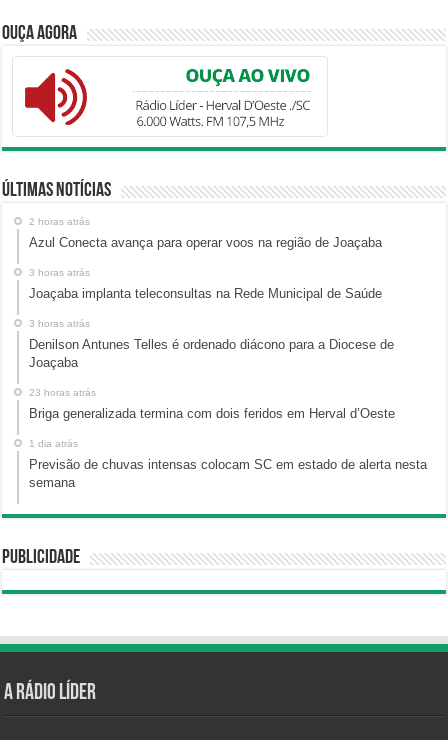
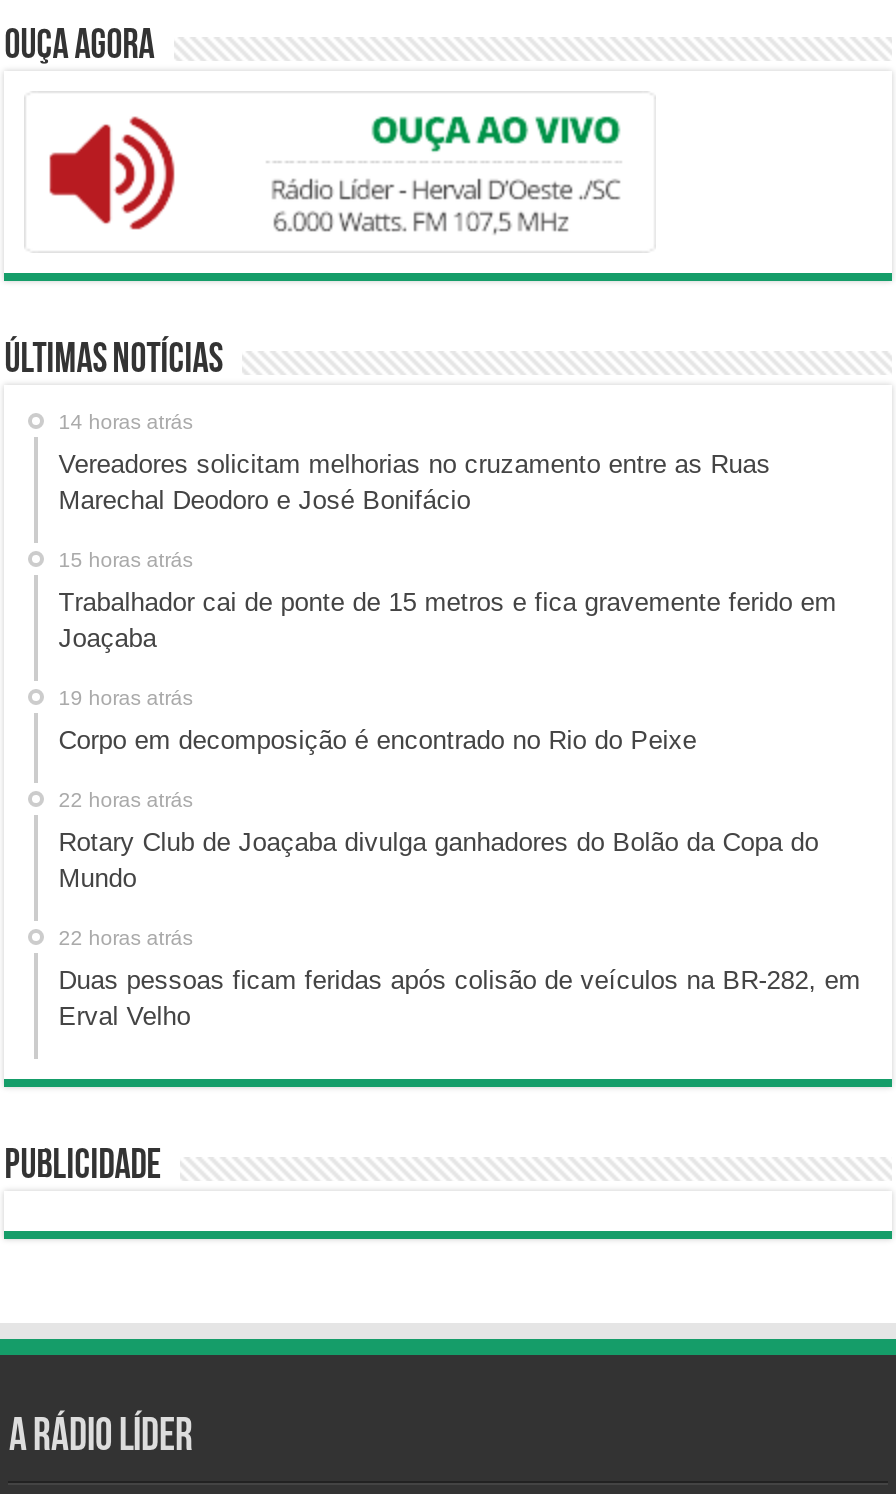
- 2 horas atrás
- Azul Conecta avança para operar voos na região de Joaçaba
- 3 horas atrás
- Joaçaba implanta teleconsultas na Rede Municipal de Saúde
- 3 horas atrás
- Denilson Antunes Telles é ordenado diácono para a Diocese de
+ 14 horas atrás
+ Vereadores solicitam melhorias no cruzamento entre as Ruas
+ Marechal Deodoro e José Bonifácio
+ 15 horas atrás
+ Trabalhador cai de ponte de 15 metros e fica gravemente ferido em

moved up: Joaçaba

- 23 horas atrás
- Briga generalizada termina com dois feridos em Herval d’Oeste
- 1 dia atrás
- Previsão de chuvas intensas colocam SC em estado de alerta nesta
- semana
+ 19 horas atrás
+ Corpo em decomposição é encontrado no Rio do Peixe
+ 22 horas atrás
+ Rotary Club de Joaçaba divulga ganhadores do Bolão da Copa do
+ Mundo
+ 22 horas atrás
+ Duas pessoas ficam feridas após colisão de veículos na BR-282, em
+ Erval Velho
